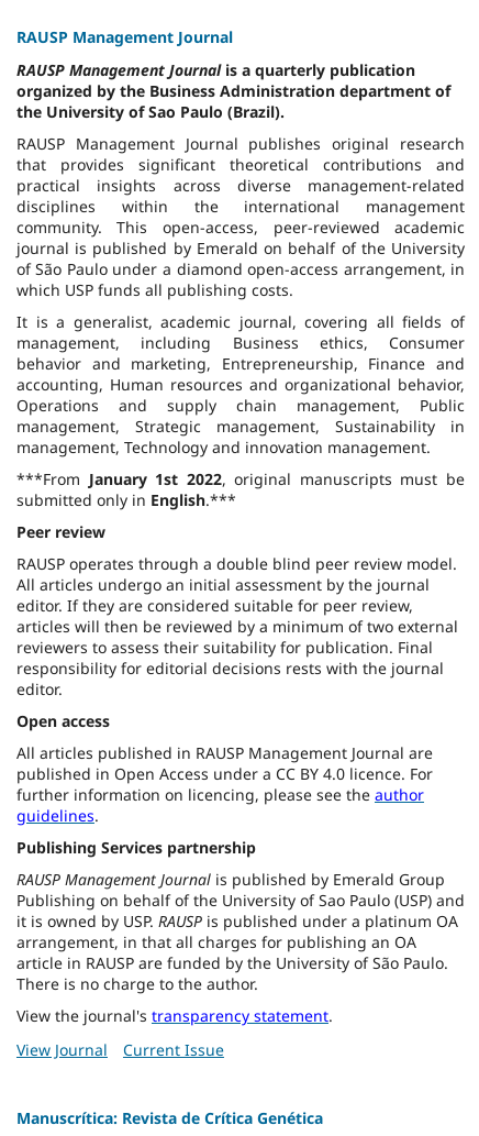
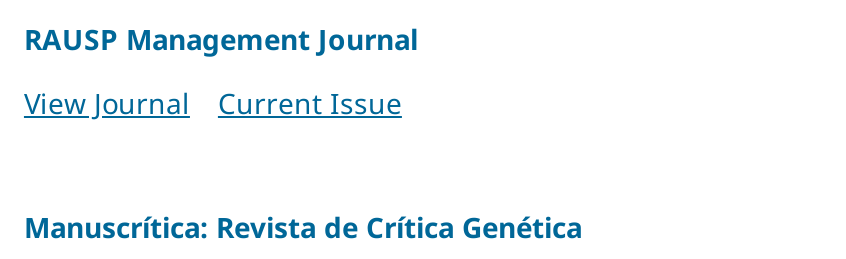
- RAUSP Management Journal is a quarterly publication
- organized by the Business Administration department of
- the University of Sao Paulo (Brazil).
- RAUSP Management Journal publishes original research
- that provides significant theoretical contributions and
- practical insights across diverse management-related
- disciplines within the international management
- community. This open-access, peer-reviewed academic
- journal is published by Emerald on behalf of the University
- of São Paulo under a diamond open-access arrangement, in
- which USP funds all publishing costs.
- It is a generalist, academic journal, covering all fields of
- management, including Business ethics, Consumer
- behavior and marketing, Entrepreneurship, Finance and
- accounting, Human resources and organizational behavior,
- Operations and supply chain management, Public
- management, Strategic management, Sustainability in
- management, Technology and innovation management.
- ***From January 1st 2022, original manuscripts must be
- submitted only in English.***
- Peer review
- RAUSP operates through a double blind peer review model.
- All articles undergo an initial assessment by the journal
- editor. If they are considered suitable for peer review,
- articles will then be reviewed by a minimum of two external
- reviewers to assess their suitability for publication. Final
- responsibility for editorial decisions rests with the journal
- editor.
- Open access
- All articles published in RAUSP Management Journal are
- published in Open Access under a CC BY 4.0 licence. For
- further information on licencing, please see the author
- guidelines.
- Publishing Services partnership
- RAUSP Management Journal is published by Emerald Group
- Publishing on behalf of the University of Sao Paulo (USP) and
- it is owned by USP. RAUSP is published under a platinum OA
- arrangement, in that all charges for publishing an OA
- article in RAUSP are funded by the University of São Paulo.
- There is no charge to the author.
- View the journal's transparency statement.
